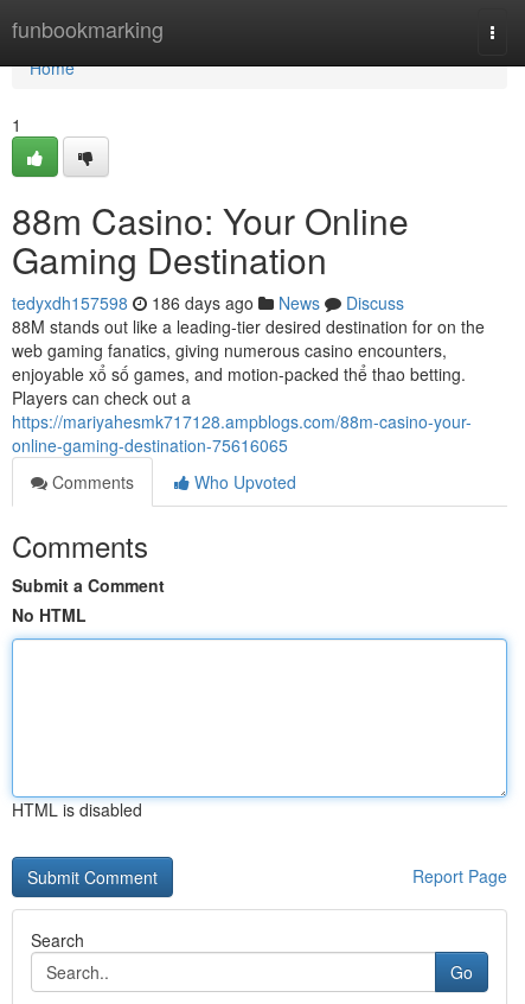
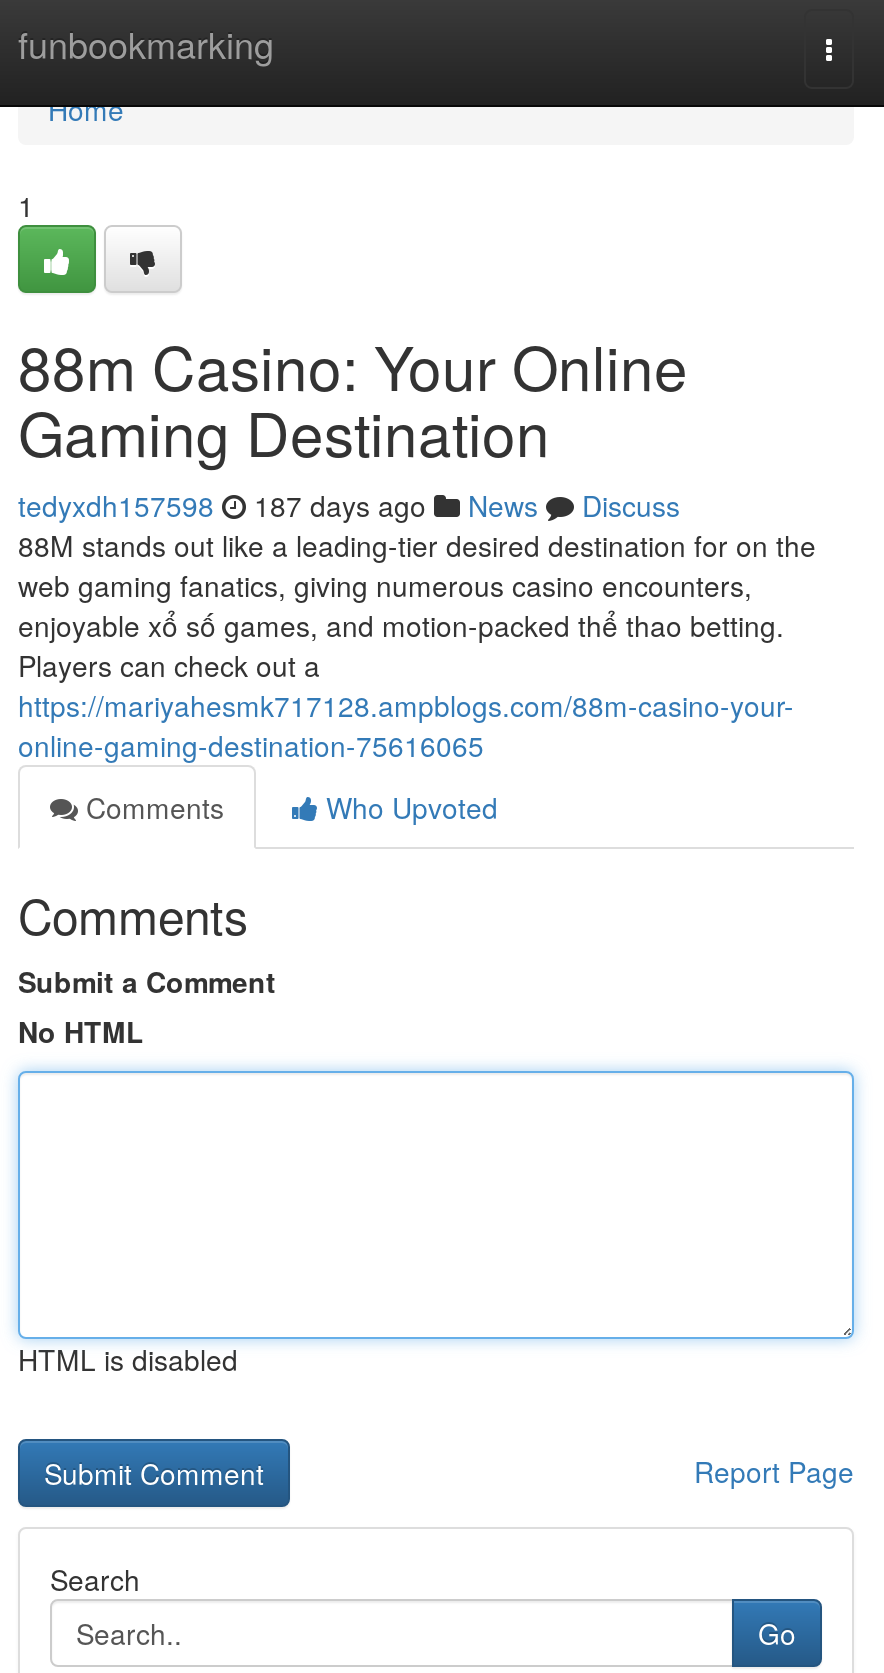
- tedyxdh157598 186 days ago News Discuss
+ tedyxdh157598 187 days ago News Discuss
